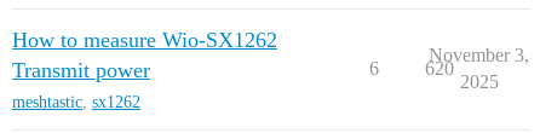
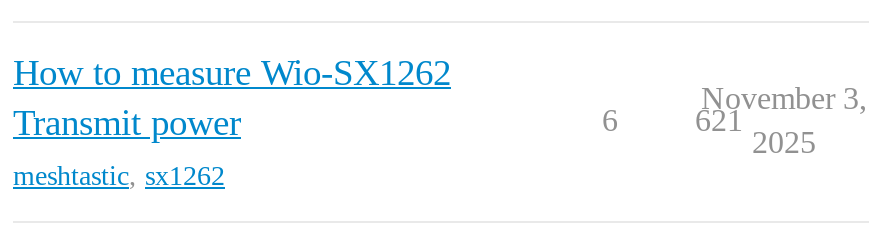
- 620
+ 621
